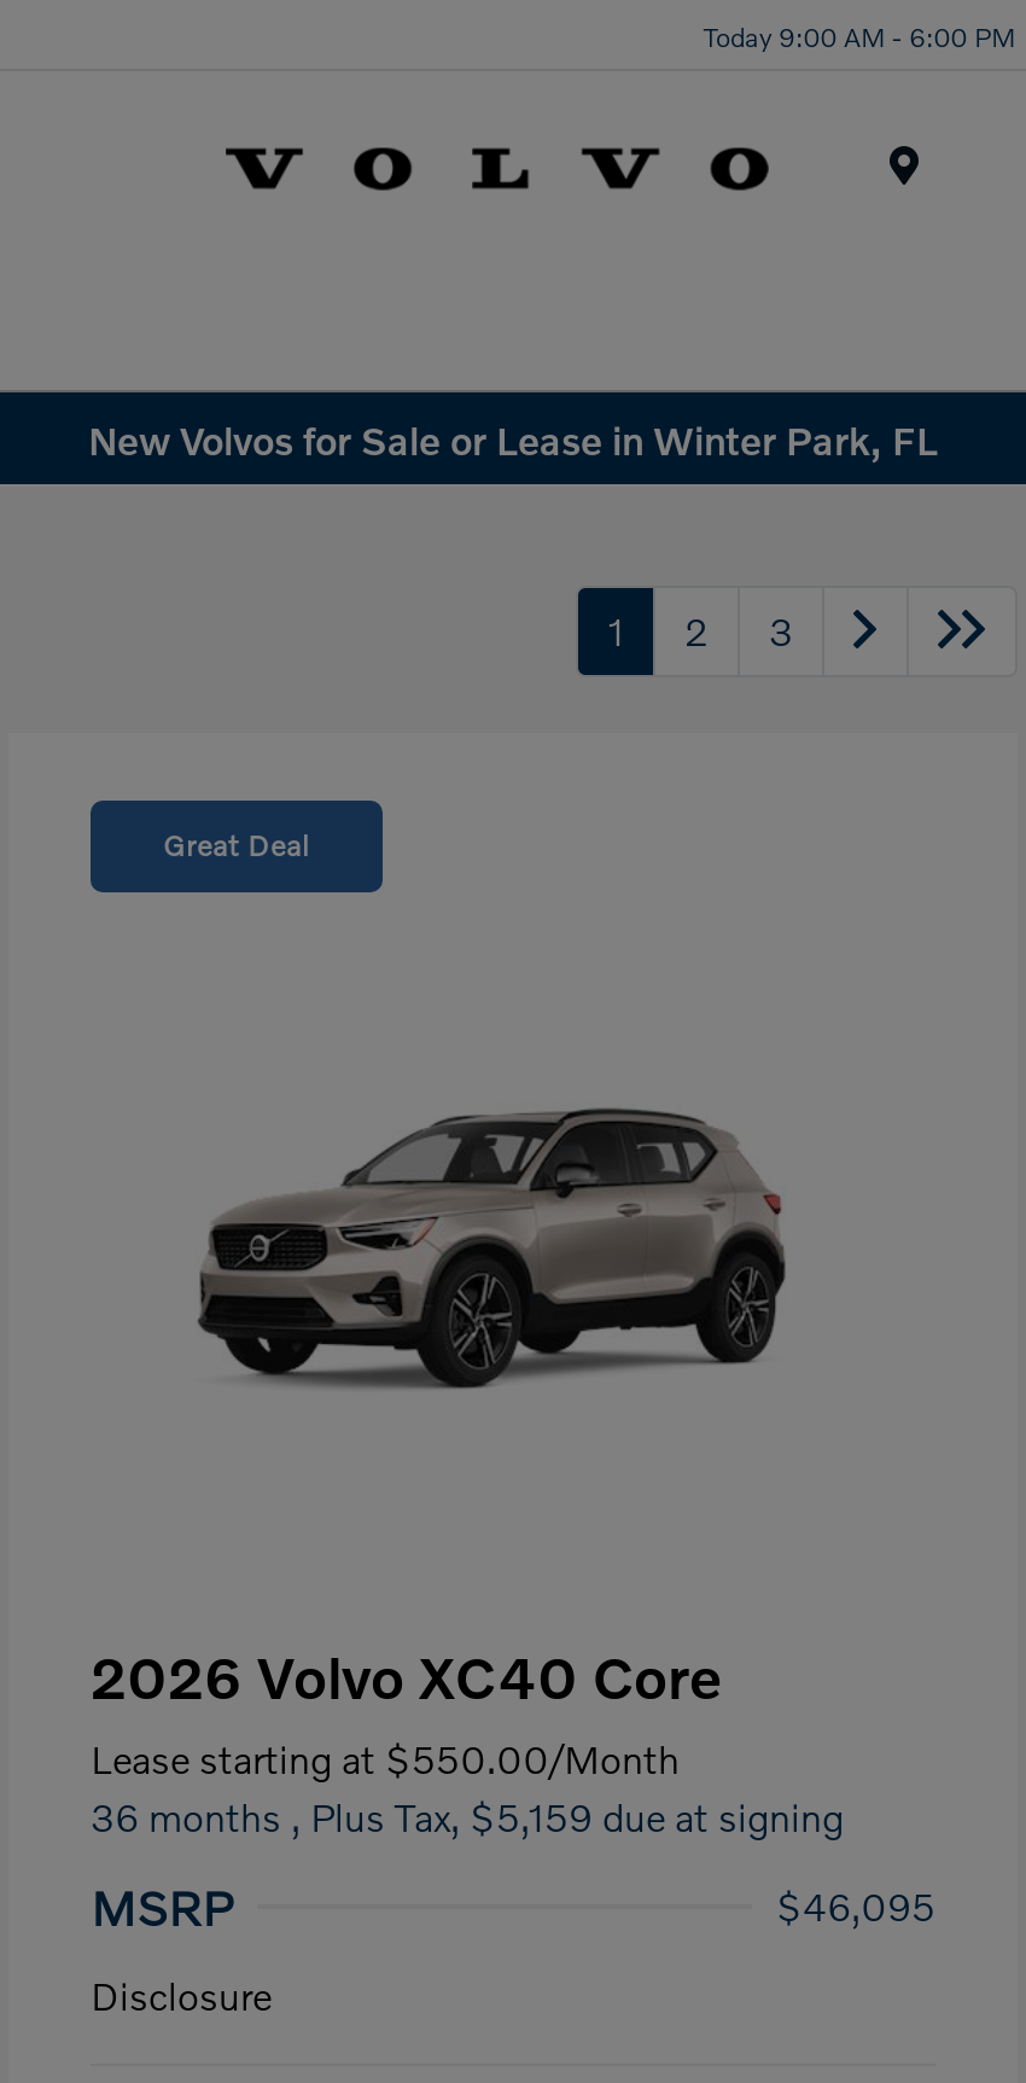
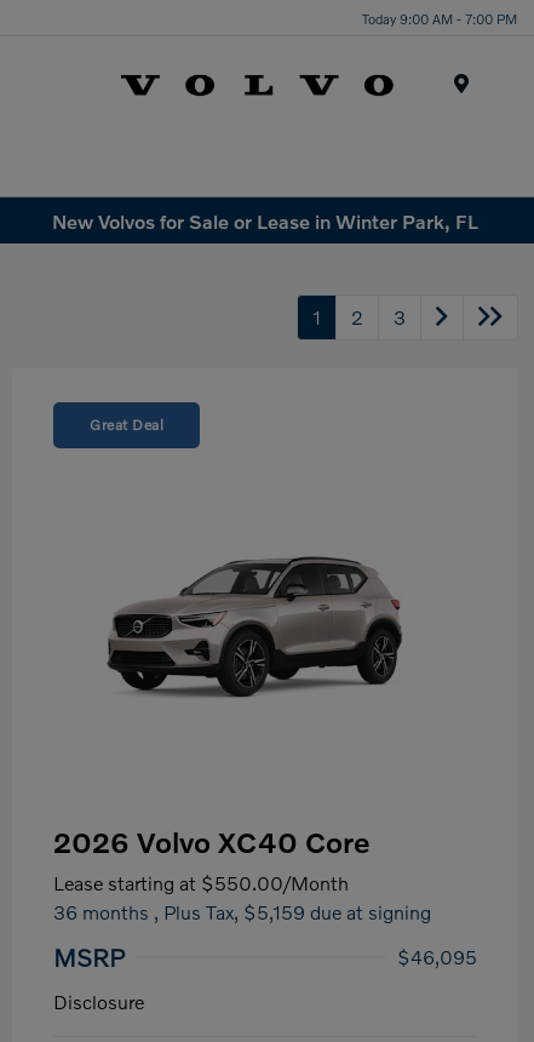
- Today 9:00 AM - 6:00 PM
+ Today 9:00 AM - 7:00 PM
